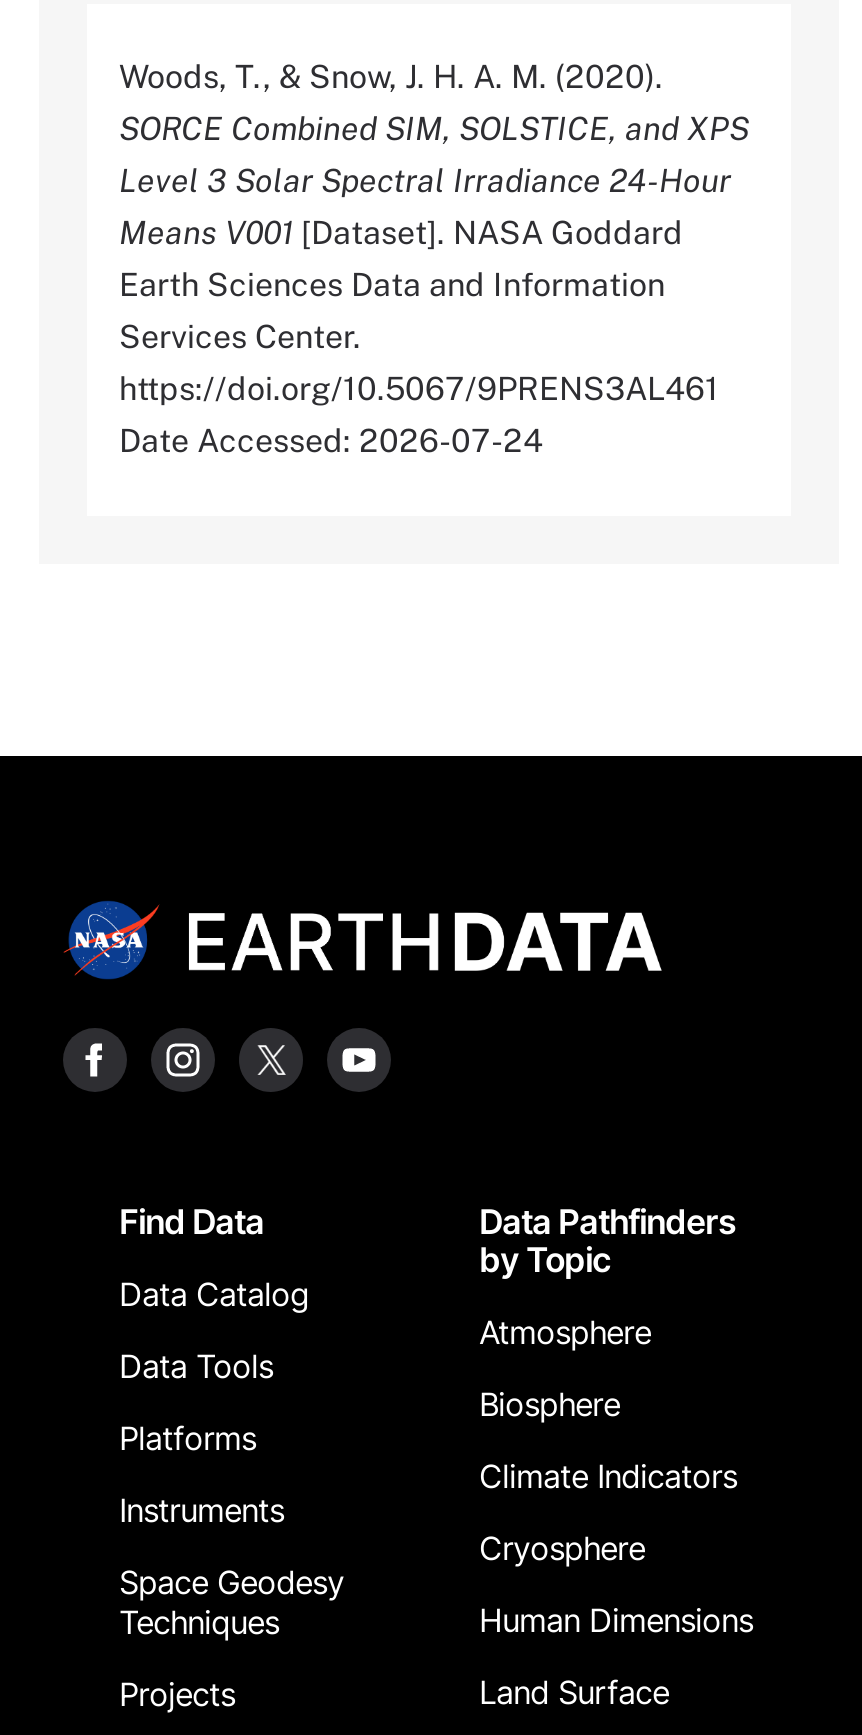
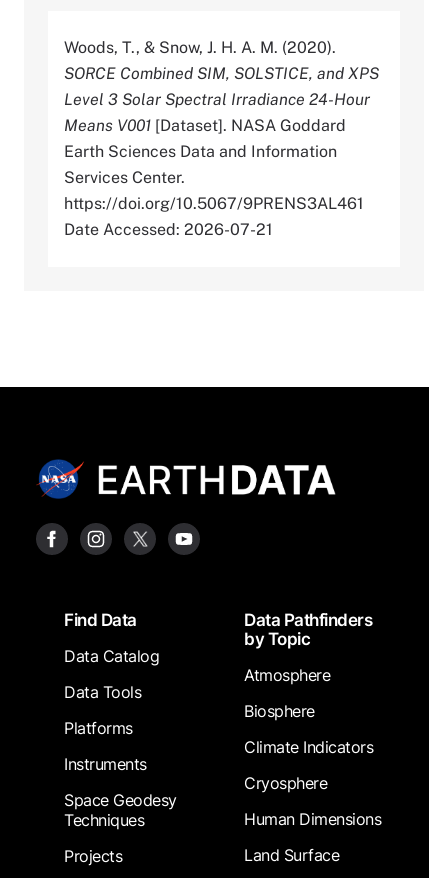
- Date Accessed: 2026-07-24
+ Date Accessed: 2026-07-21
